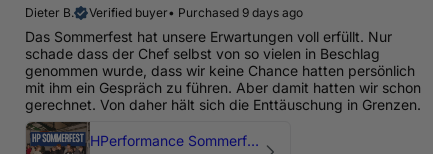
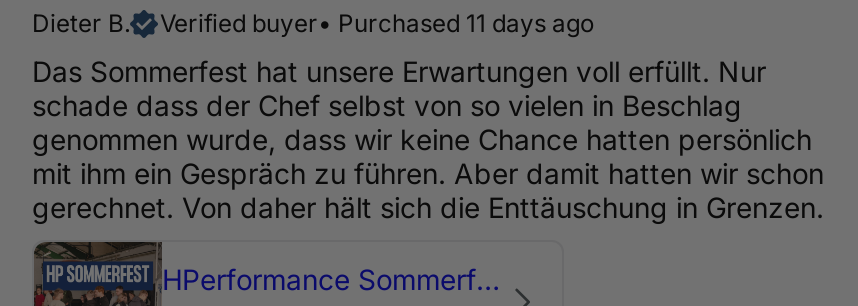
- Verified buyer• Purchased 9 days ago
+ Verified buyer• Purchased 11 days ago
